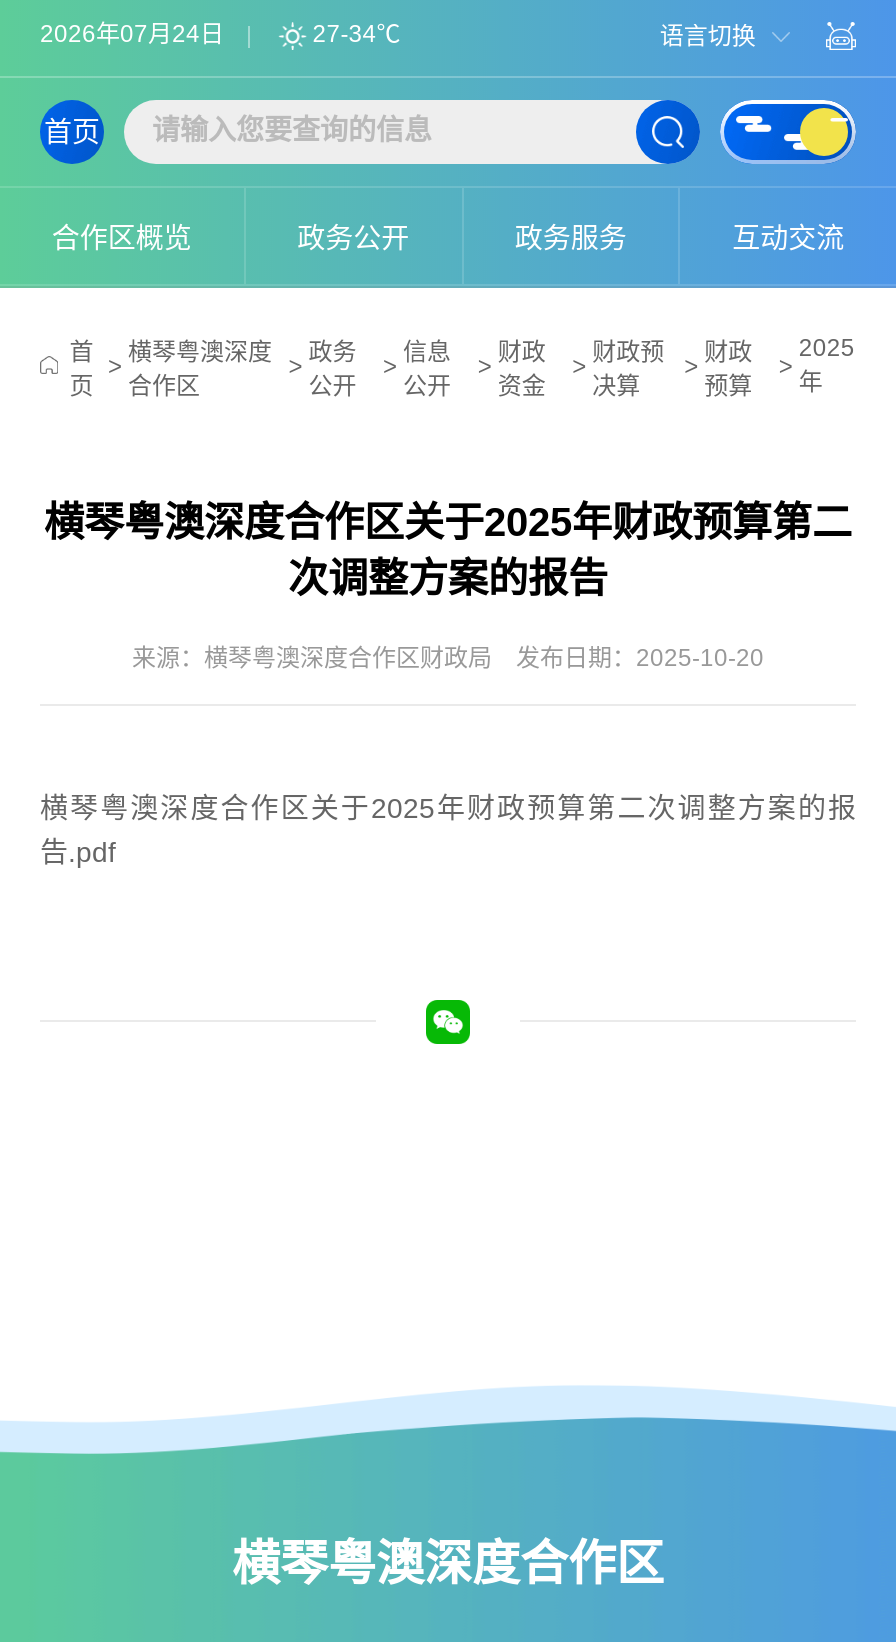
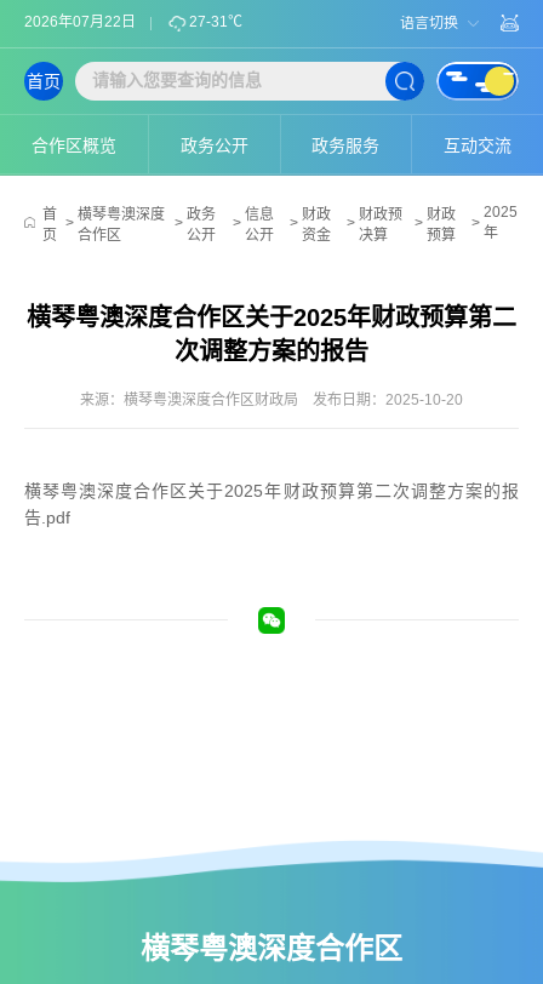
- 2026年07月24日
+ 2026年07月22日

- 27-34℃
+ 27-31℃
